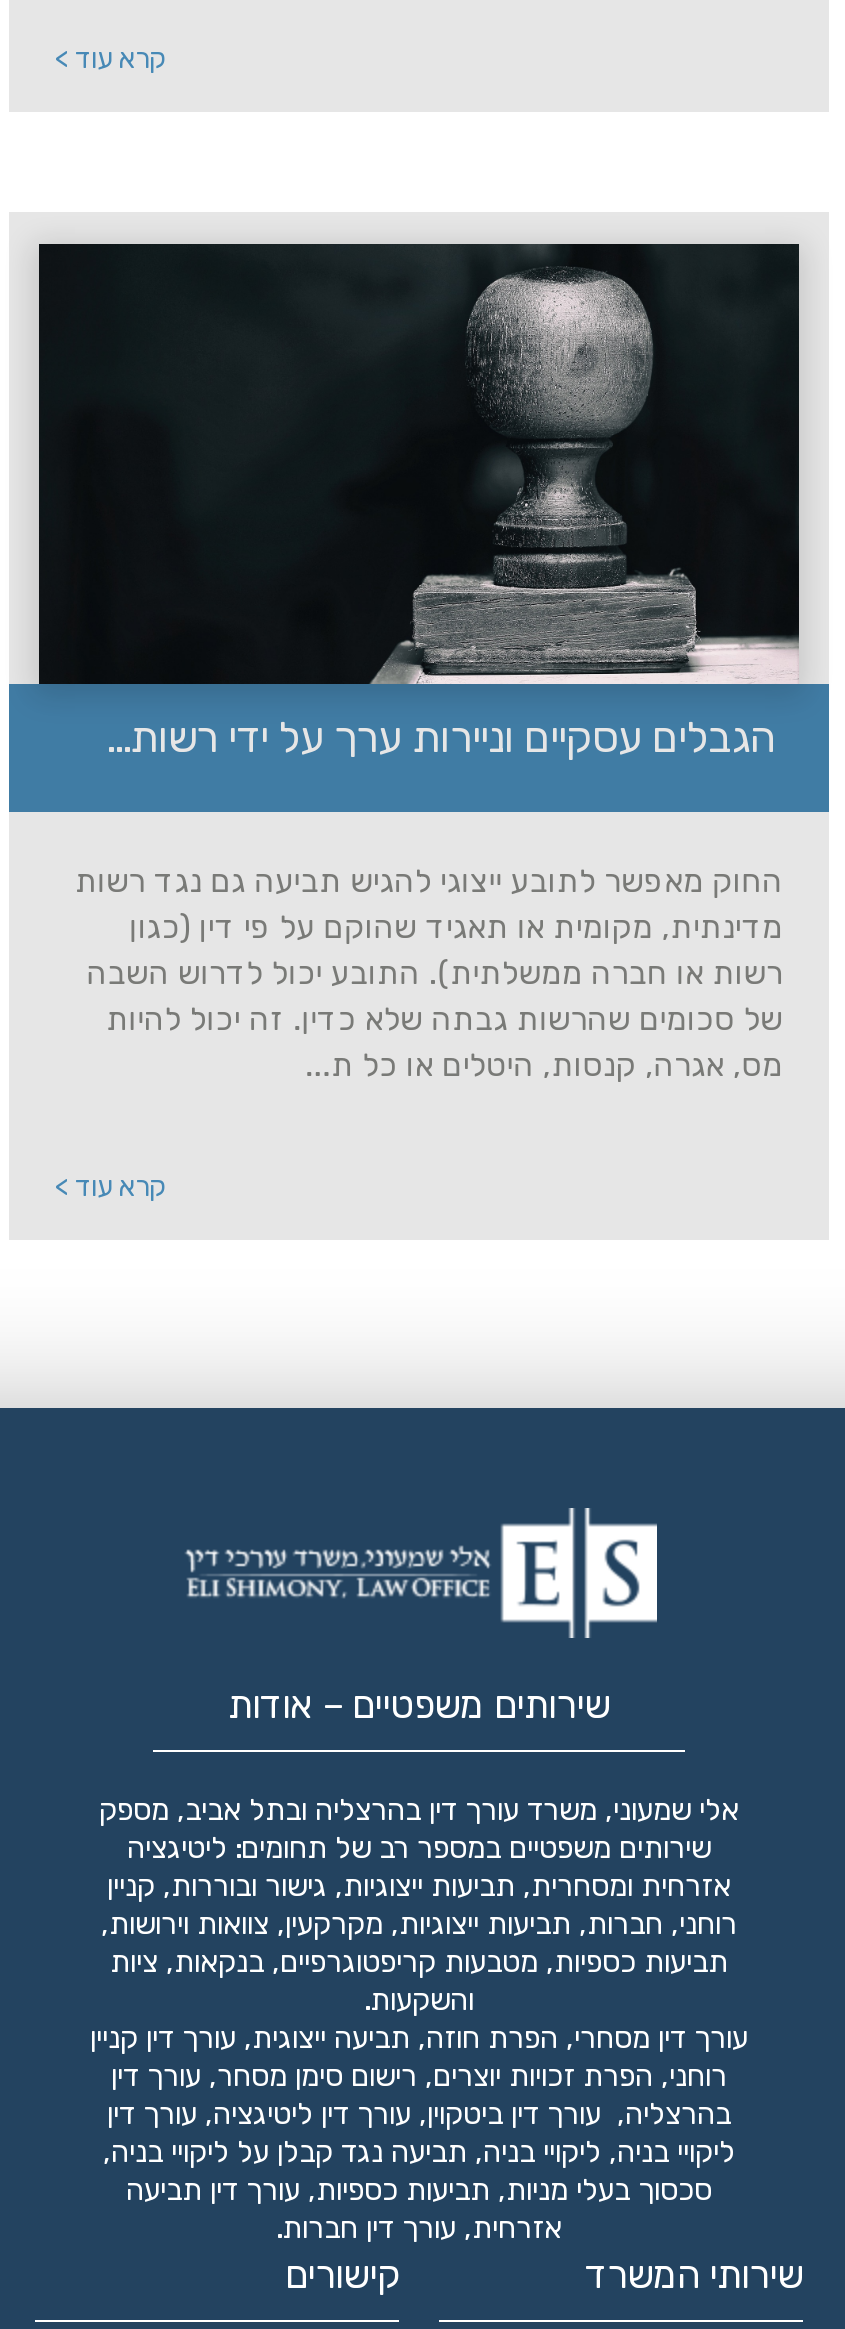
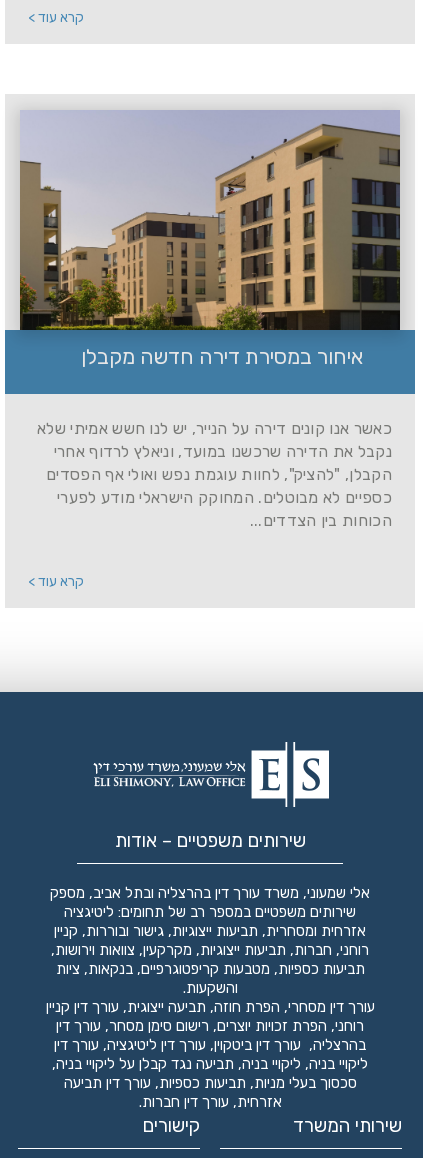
- [image]
- הגבלים עסקיים וניירות ערך על ידי רשות...
+ [image]
+ איחור במסירת דירה חדשה מקבלן

- החוק מאפשר לתובע ייצוגי להגיש תביעה גם נגד רשות
- מדינתית, מקומית או תאגיד שהוקם על פי דין (כגון
- רשות או חברה ממשלתית). התובע יכול לדרוש השבה
- של סכומים שהרשות גבתה שלא כדין. זה יכול להיות
- מס, אגרה, קנסות, היטלים או כל ת...
+ כאשר אנו קונים דירה על הנייר, יש לנו חשש אמיתי שלא
+ נקבל את הדירה שרכשנו במועד, וניאלץ לרדוף אחרי
+ הקבלן, "להציק", לחוות עוגמת נפש ואולי אף הפסדים
+ כספיים לא מבוטלים. המחוקק הישראלי מודע לפערי
+ הכוחות בין הצדדים...
